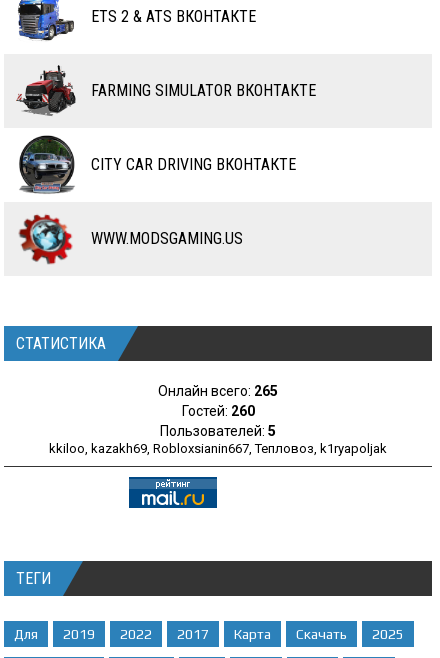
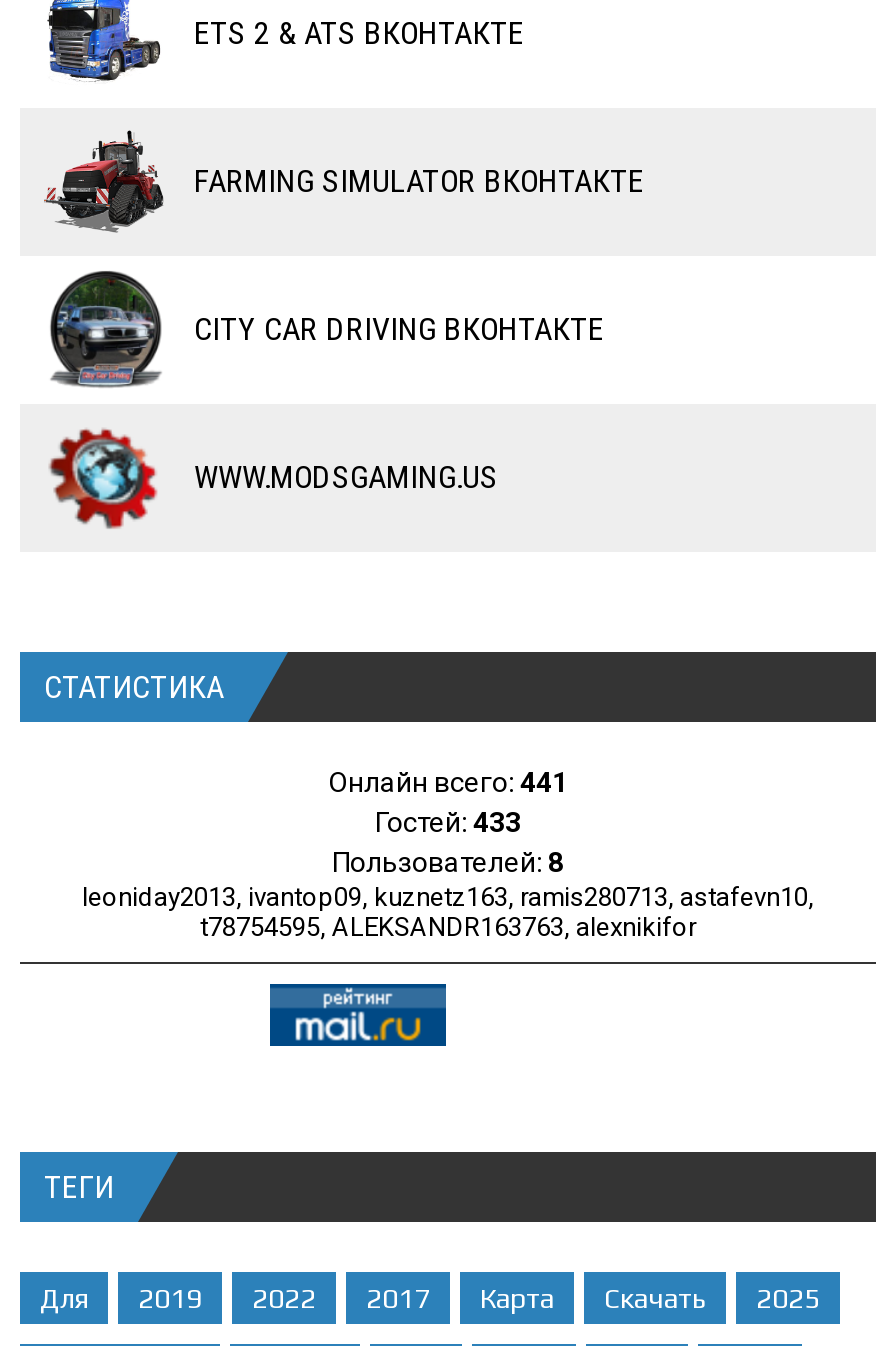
- Онлайн всего: 265
- Гостей: 260
- Пользователей: 5
- kkiloo, kazakh69, Robloxsianin667, Тепловоз, k1ryapoljak
+ Онлайн всего: 441
+ Гостей: 433
+ Пользователей: 8
+ leoniday2013, ivantop09, kuznetz163, ramis280713, astafevn10,
+ t78754595, ALEKSANDR163763, alexnikifor
